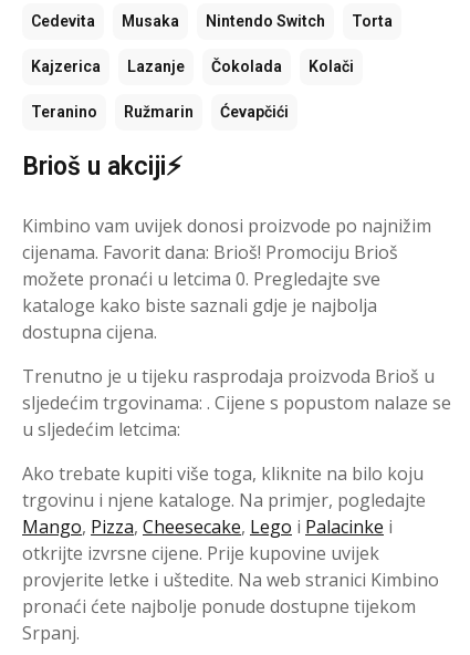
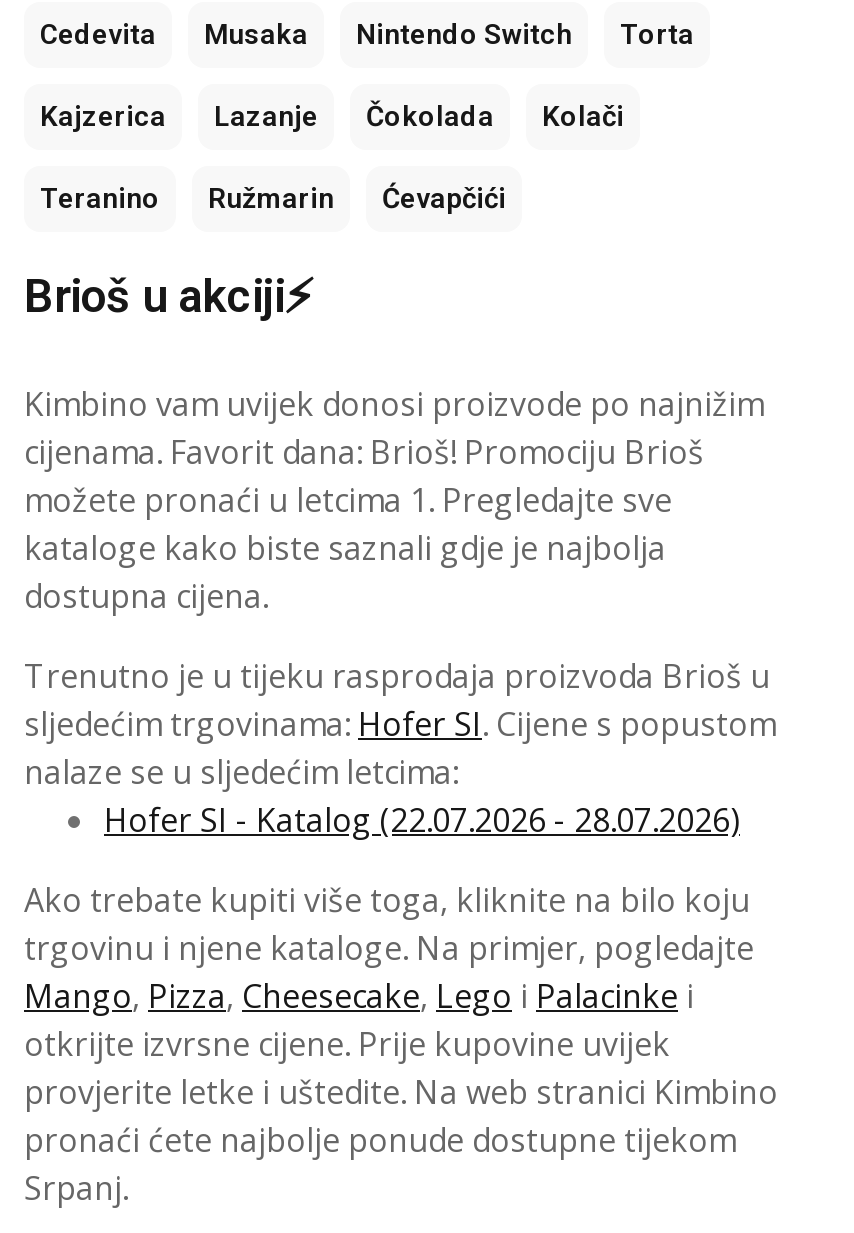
- možete pronaći u letcima 0. Pregledajte sve
+ možete pronaći u letcima 1. Pregledajte sve

- sljedećim trgovinama: . Cijene s popustom nalaze se
- u sljedećim letcima:
+ sljedećim trgovinama: Hofer SI. Cijene s popustom
+ nalaze se u sljedećim letcima:
+ Hofer SI - Katalog (22.07.2026 - 28.07.2026)
